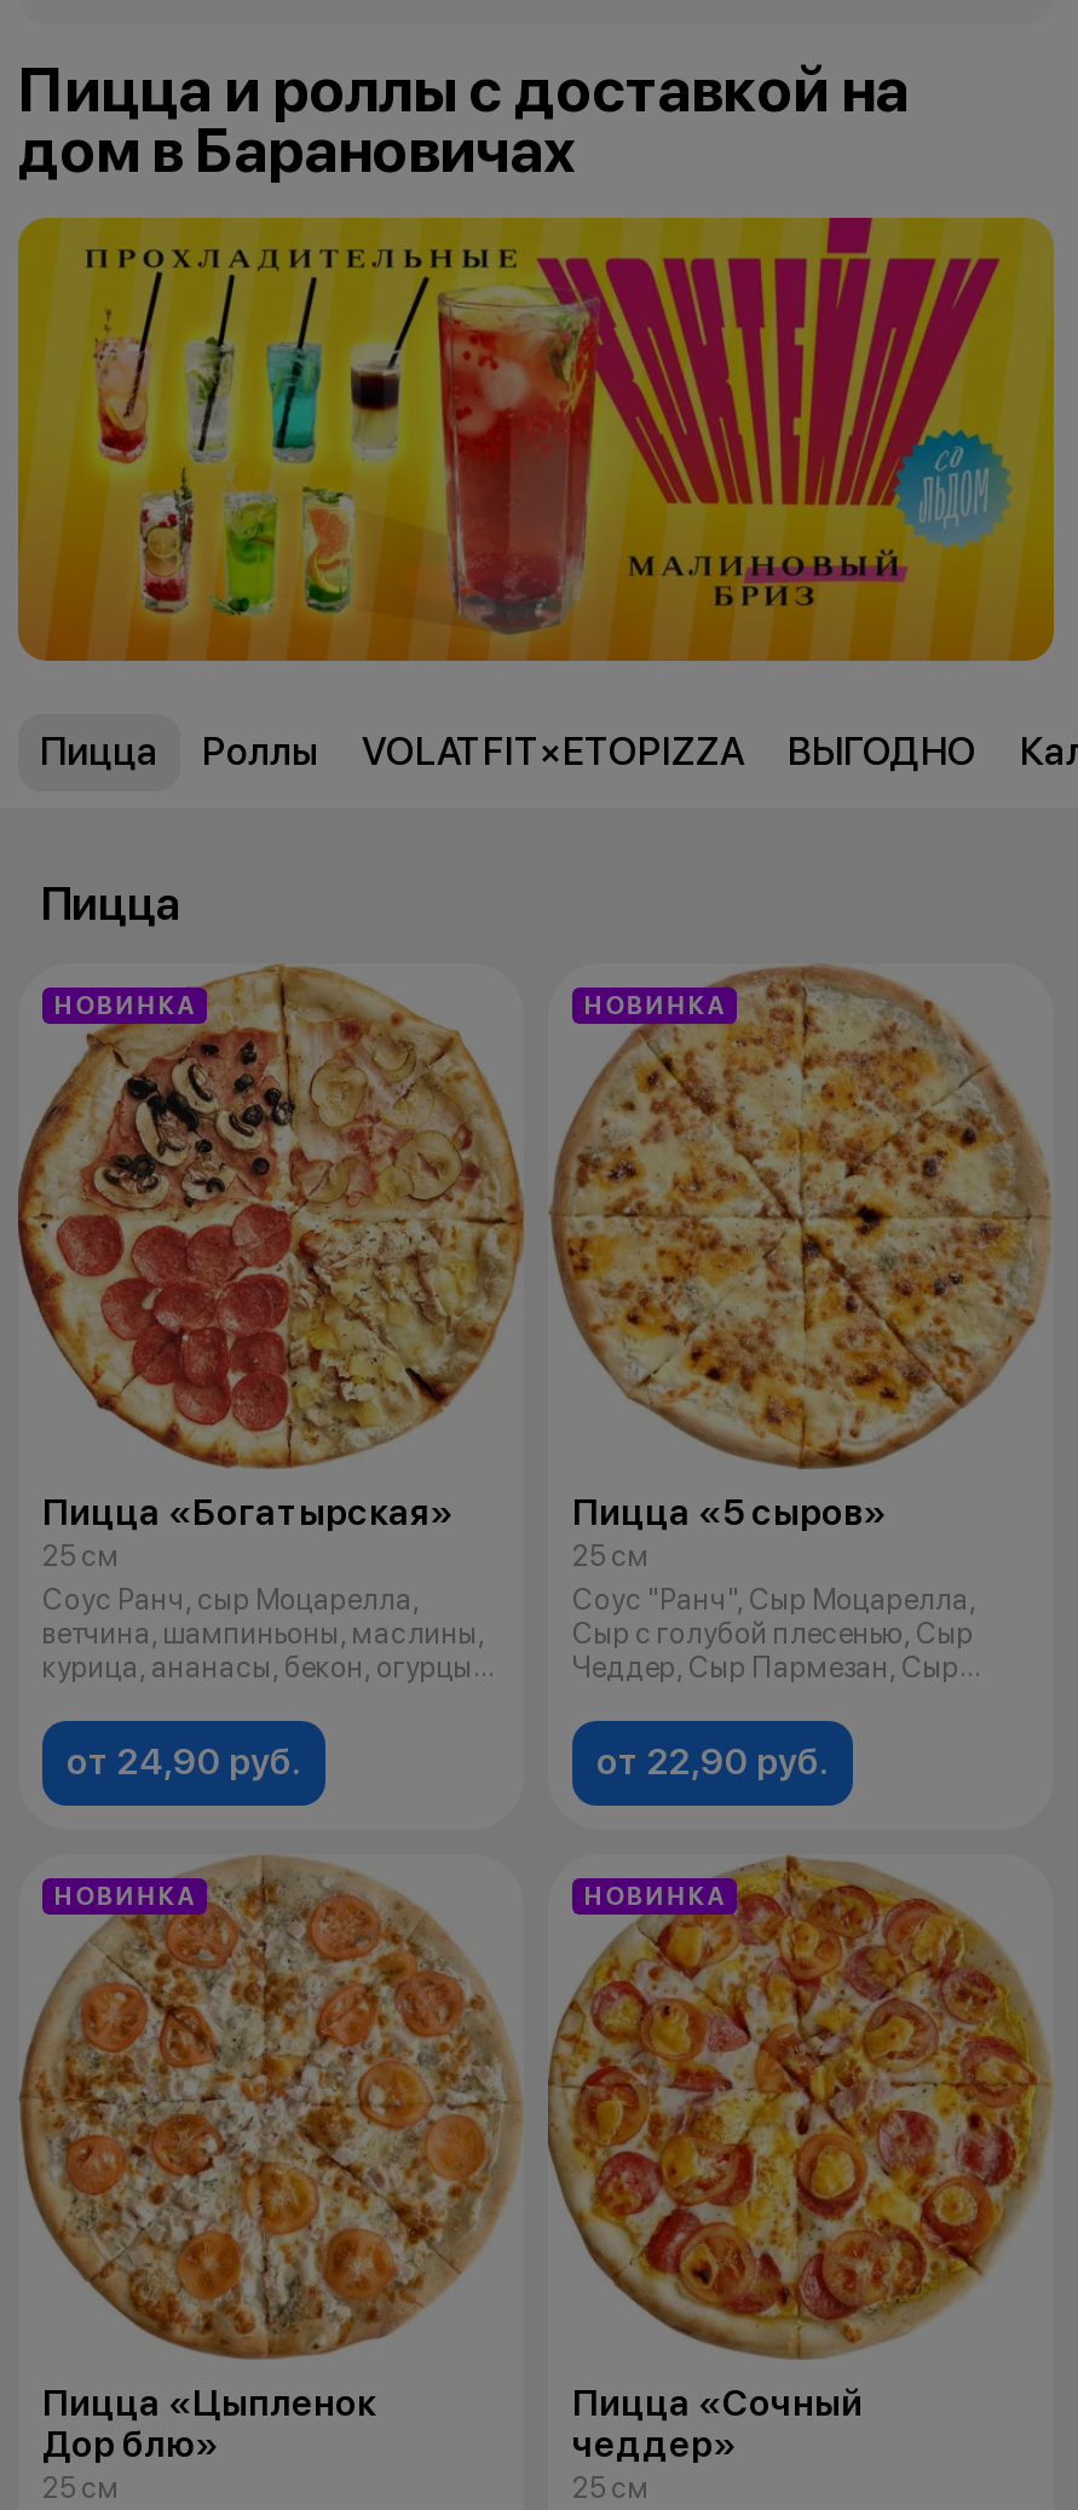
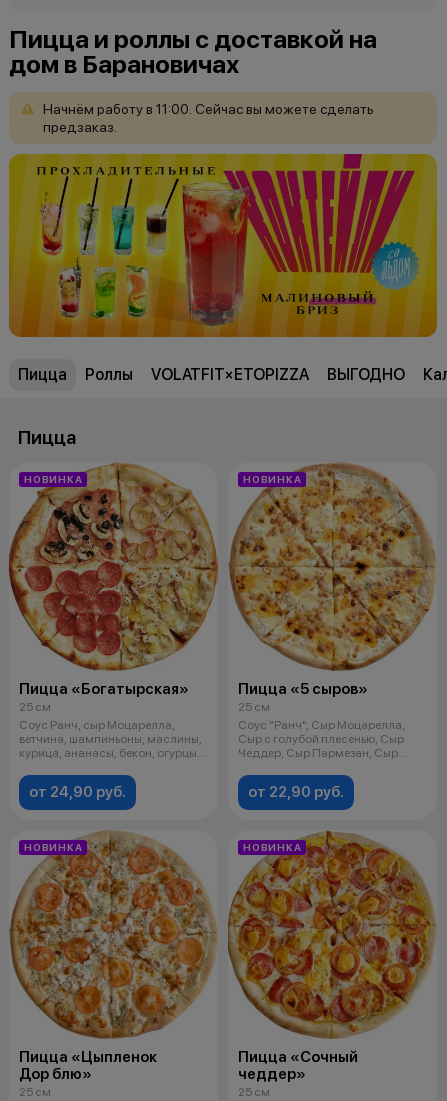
+ Начнём работу в 11:00. Сейчас вы можете сделать
+ предзаказ.
